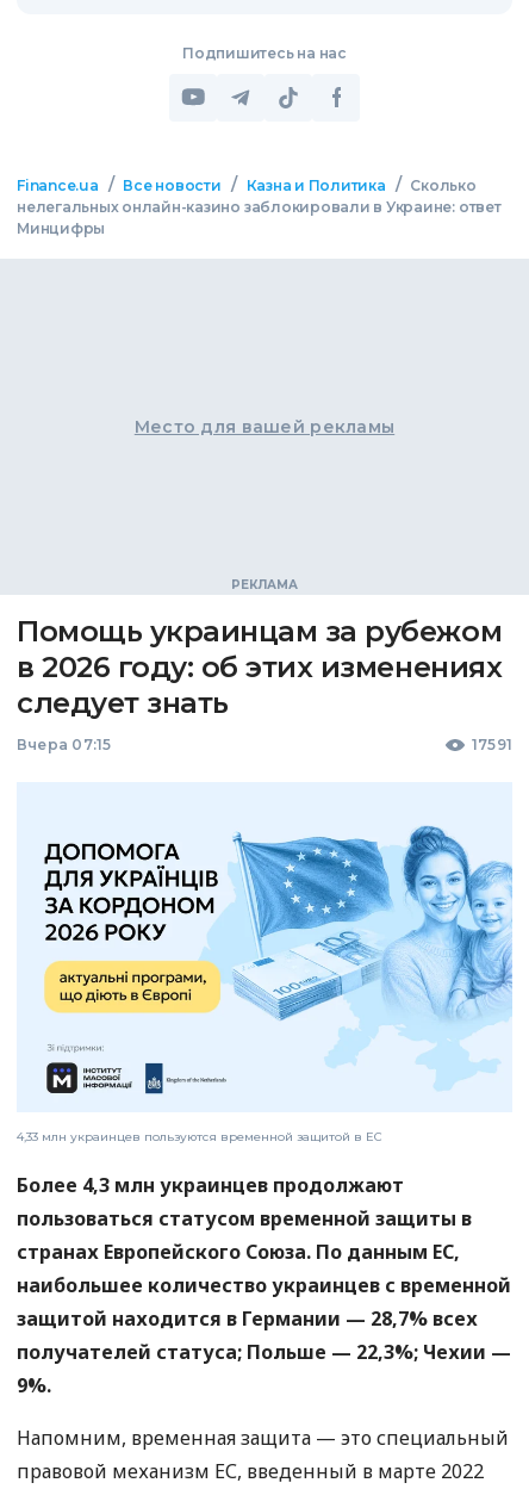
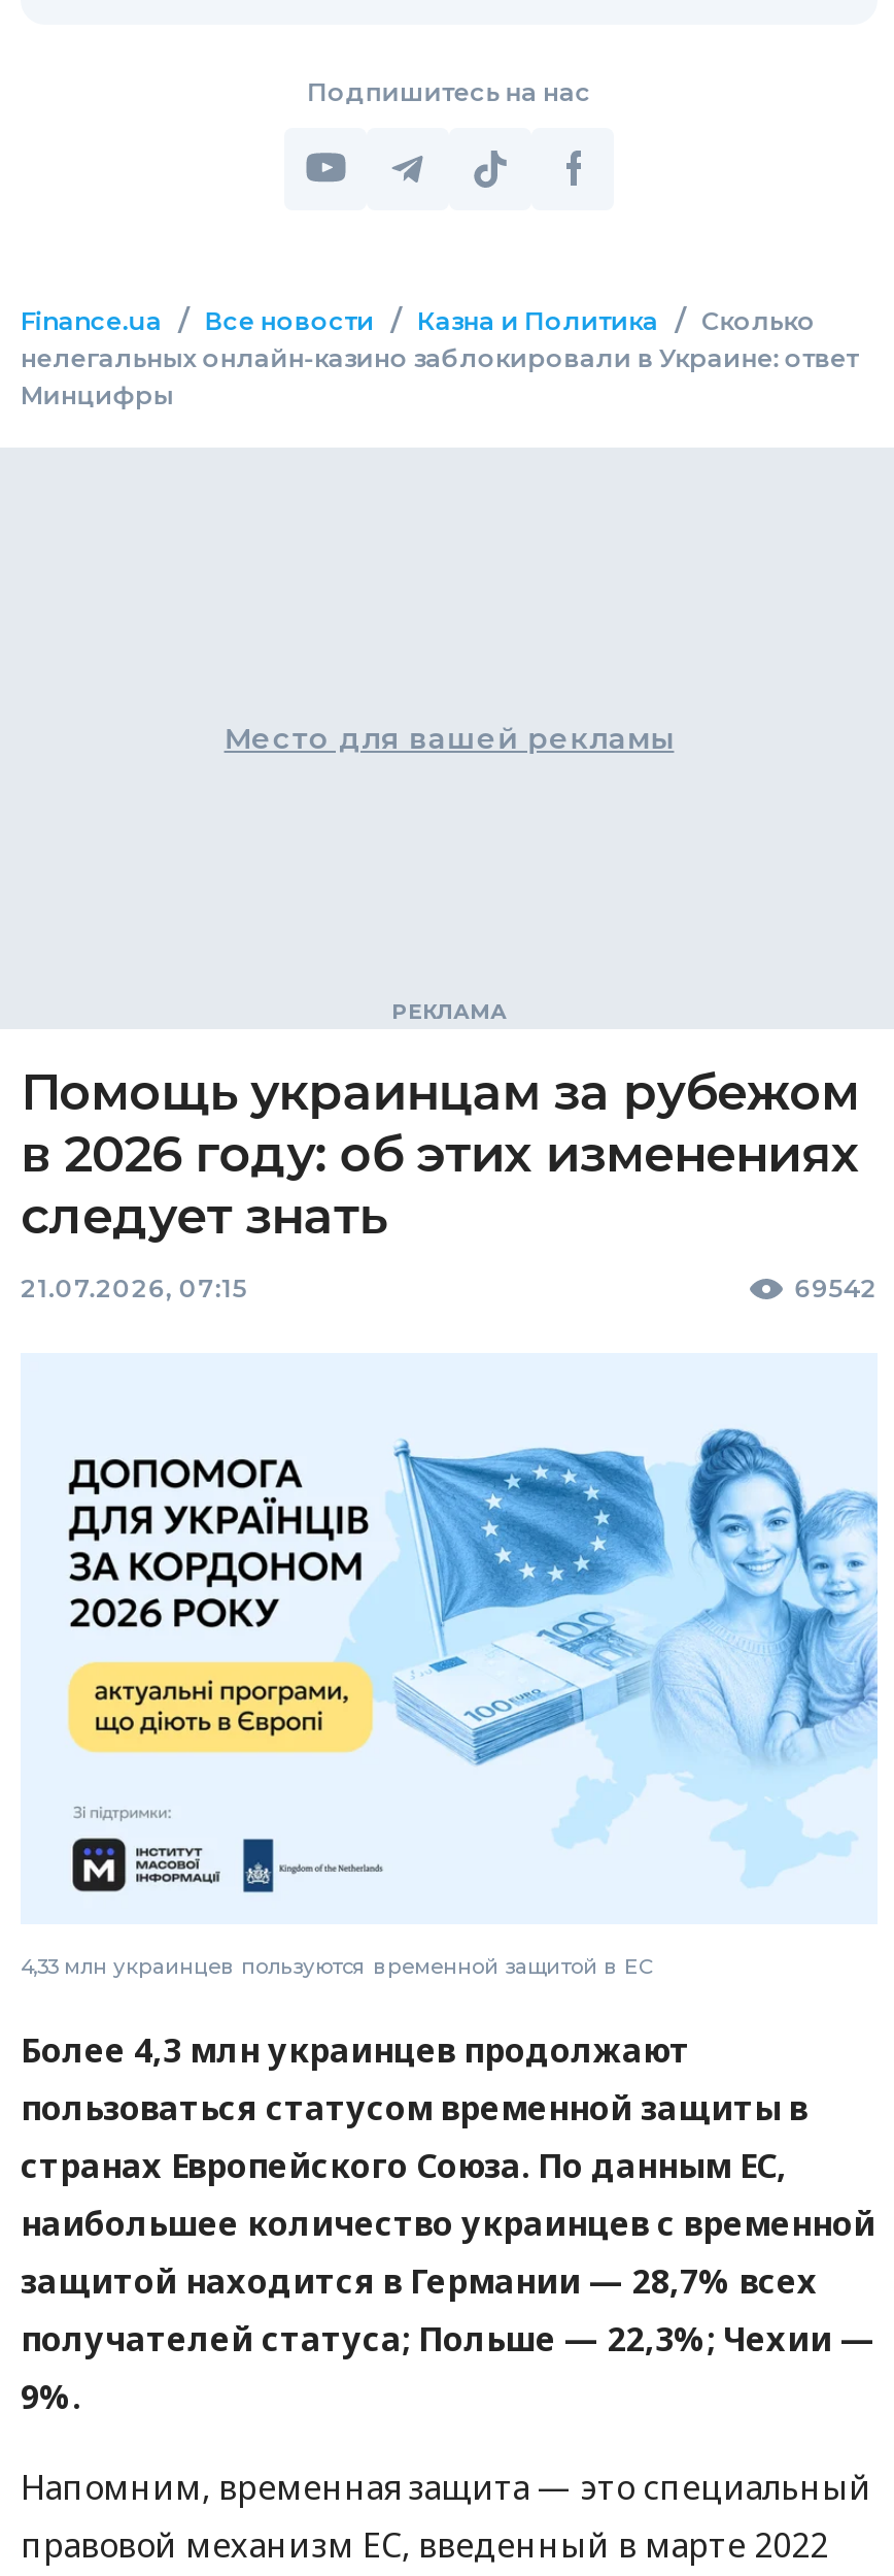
- Вчера 07:15
- 17591
+ 21.07.2026, 07:15
+ 69542
